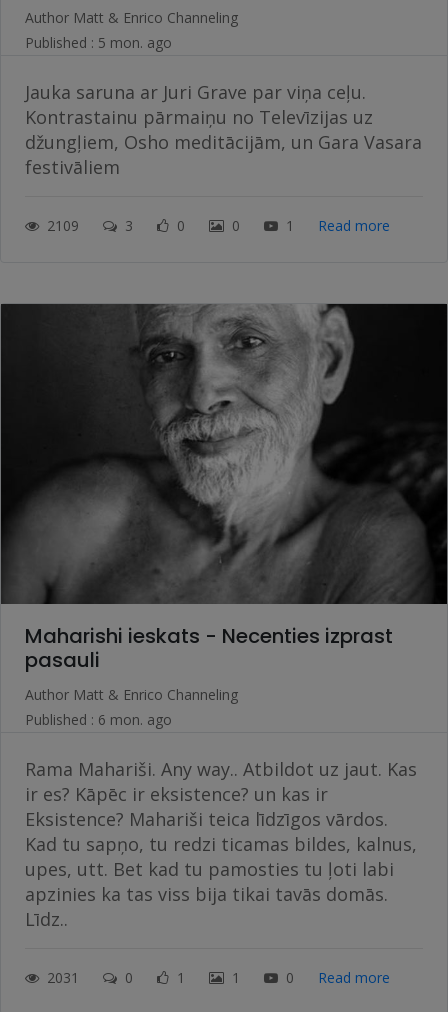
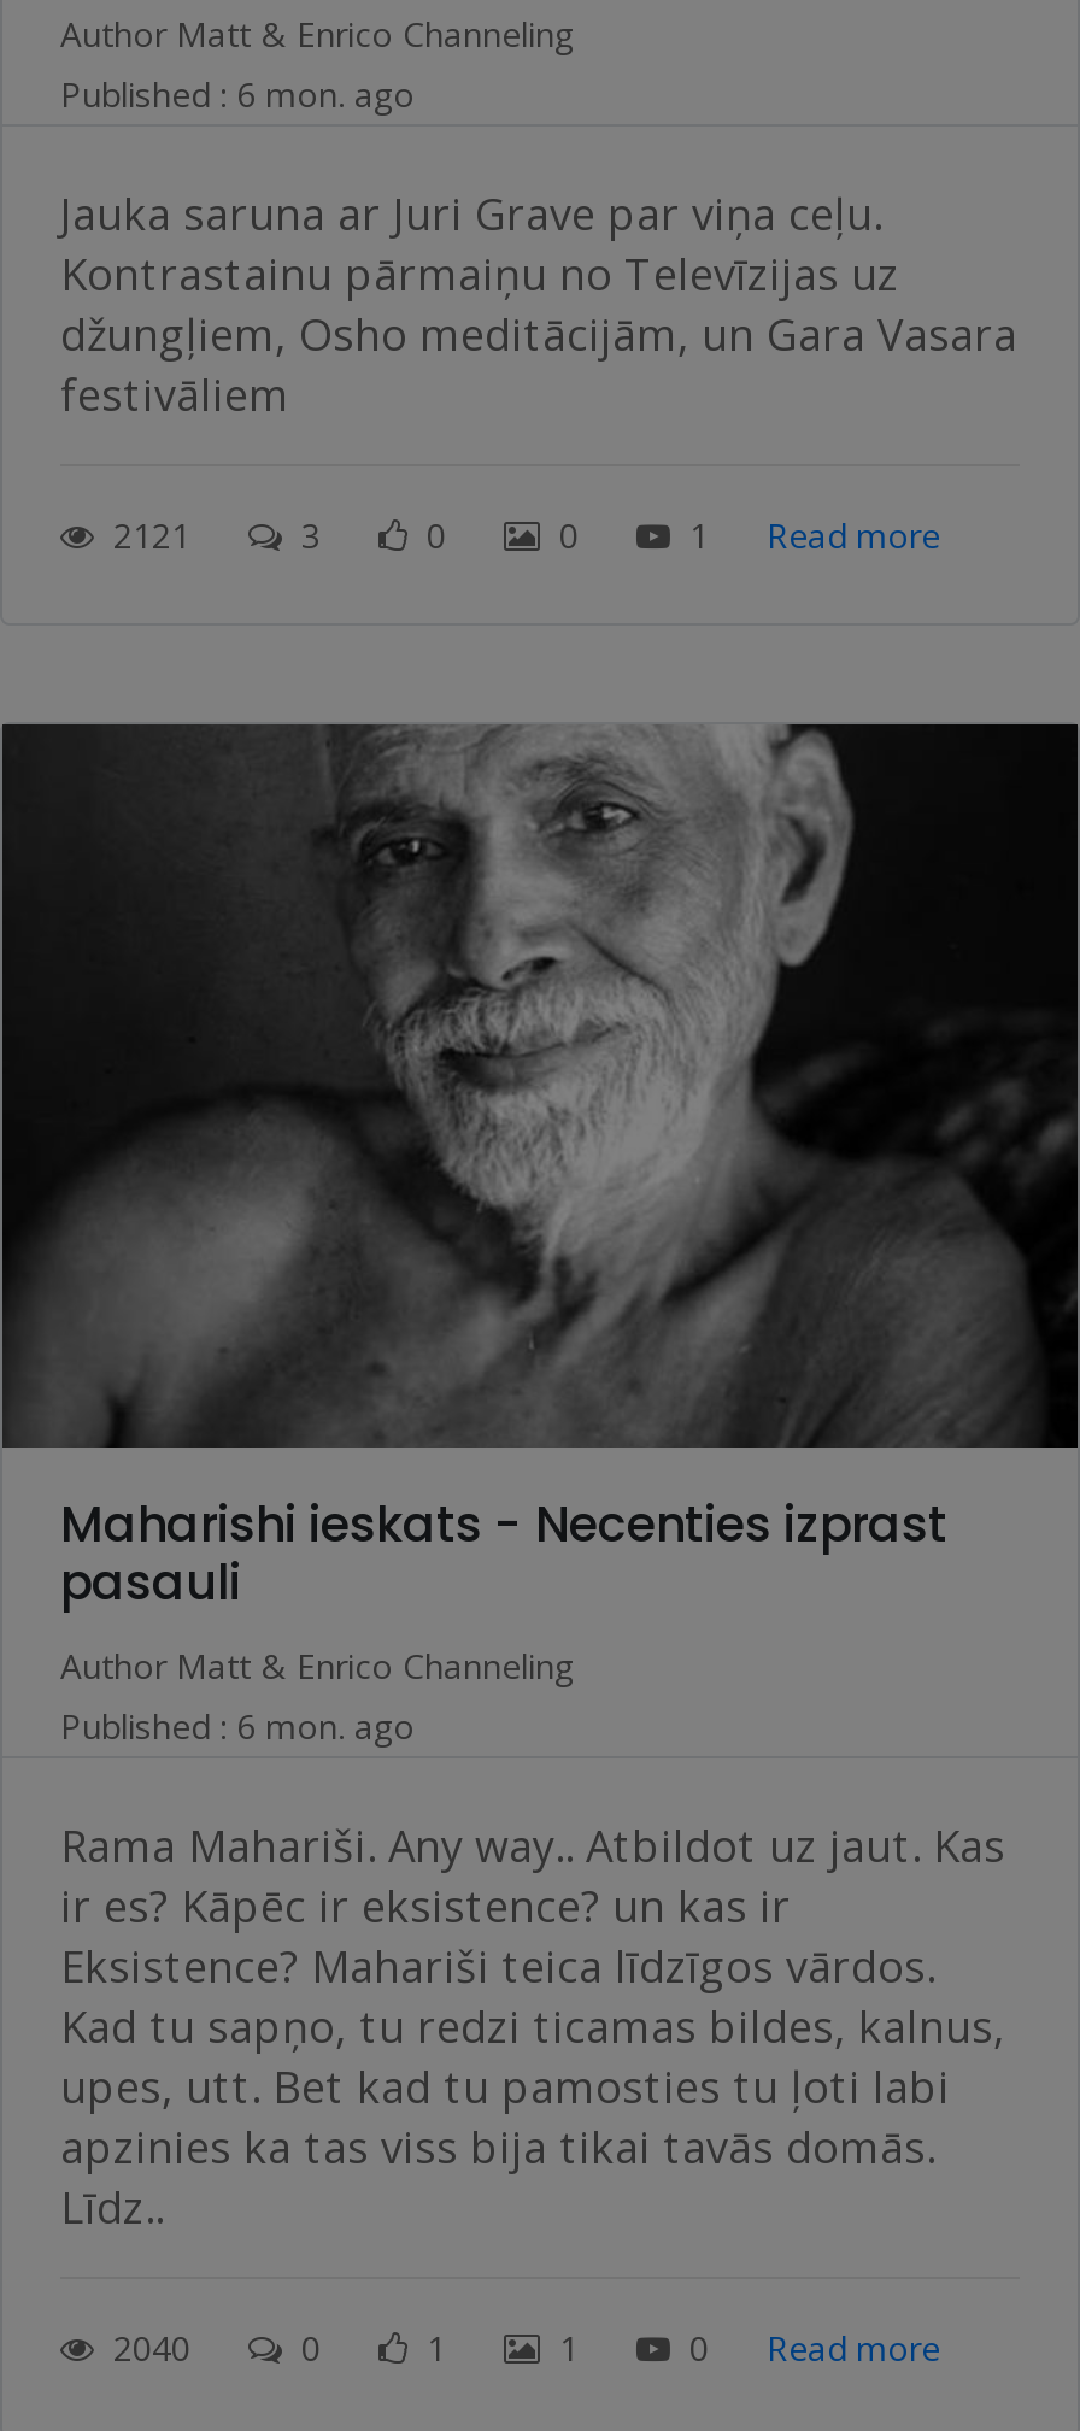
- Published : 5 mon. ago
+ Published : 6 mon. ago

- 2109 3 0 0 1 Read more
+ 2121 3 0 0 1 Read more

- 2031 0 1 1 0 Read more
+ 2040 0 1 1 0 Read more
